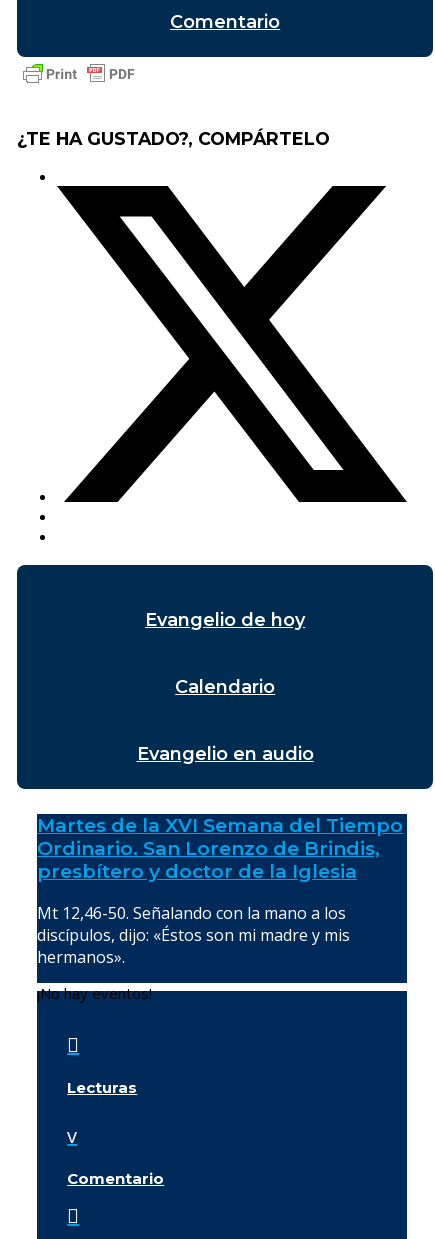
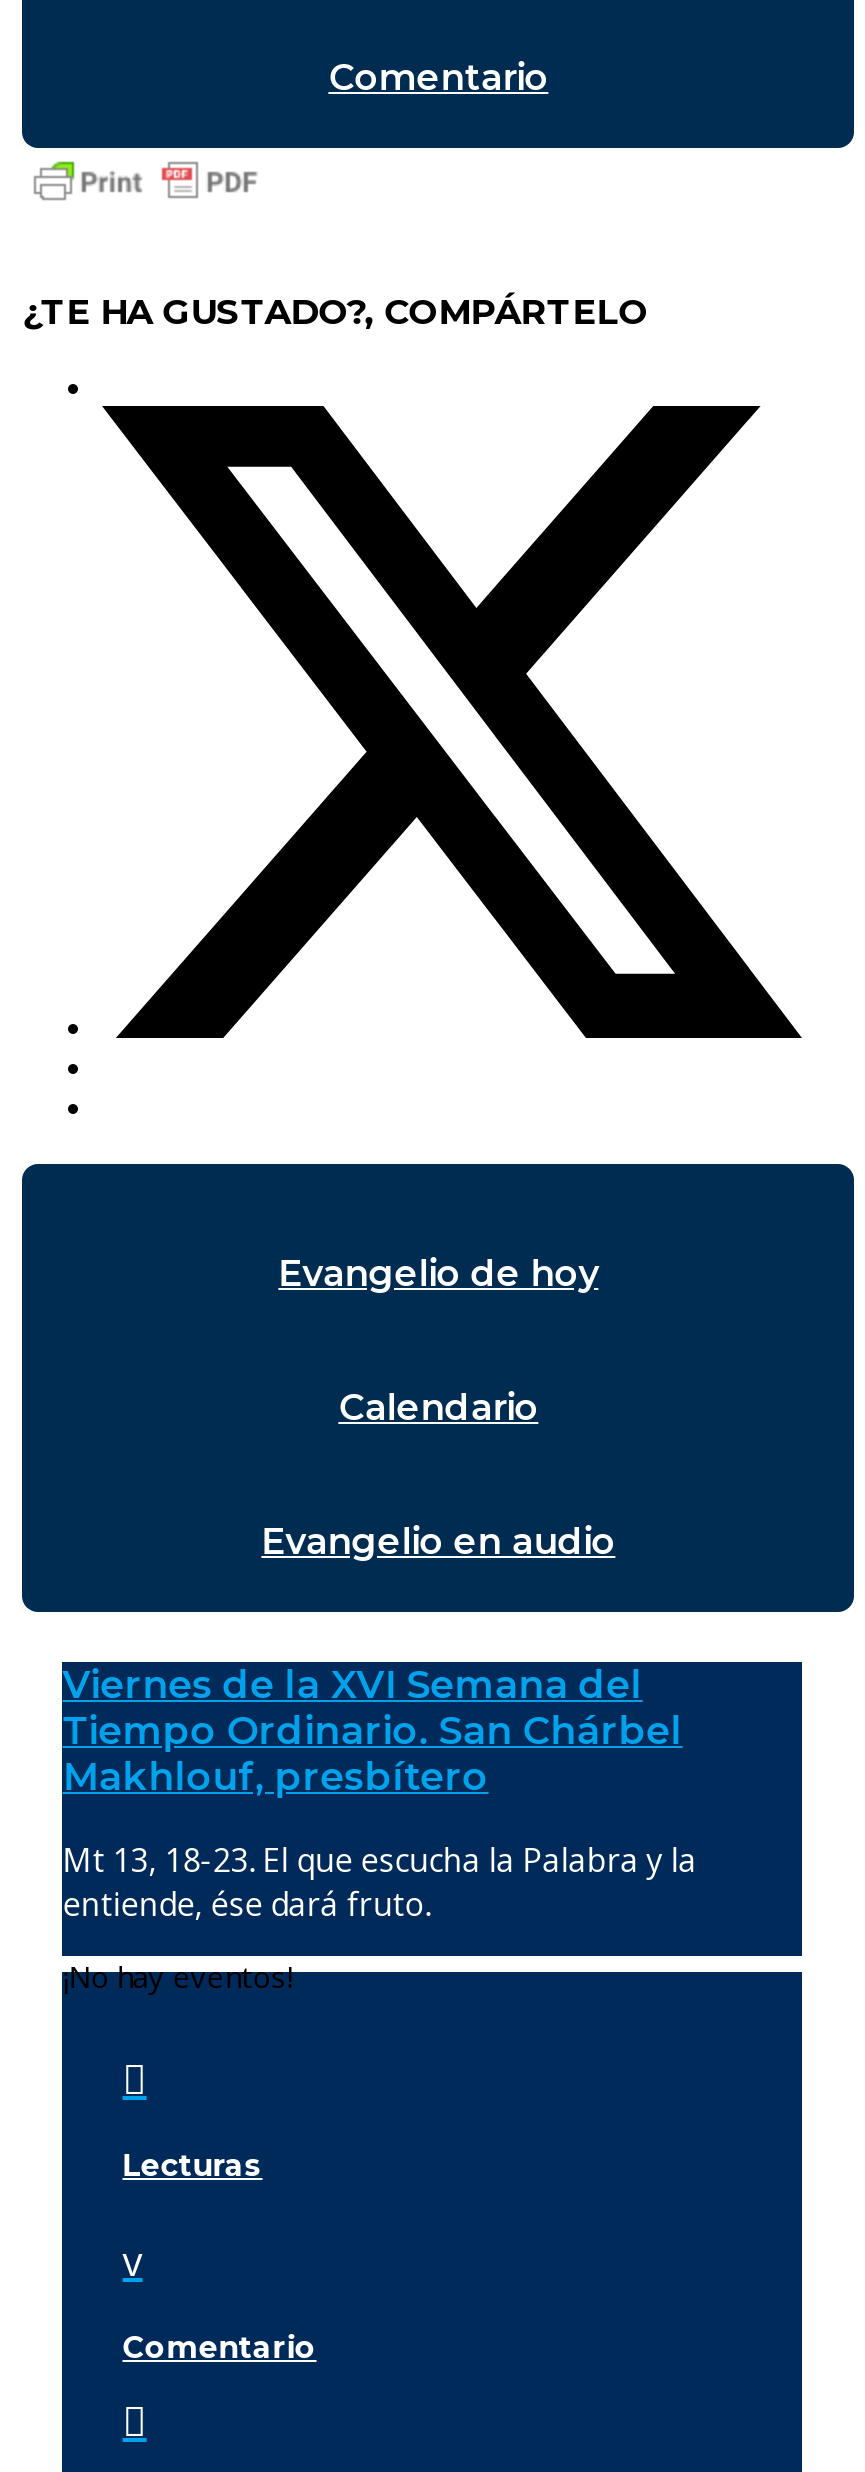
- Martes de la XVI Semana del Tiempo
- Ordinario. San Lorenzo de Brindis,
- presbítero y doctor de la Iglesia
+ Viernes de la XVI Semana del
+ Tiempo Ordinario. San Chárbel
+ Makhlouf, presbítero

- Mt 12,46-50. Señalando con la mano a los
- discípulos, dijo: «Éstos son mi madre y mis
- hermanos».
+ Mt 13, 18-23. El que escucha la Palabra y la
+ entiende, ése dará fruto.
